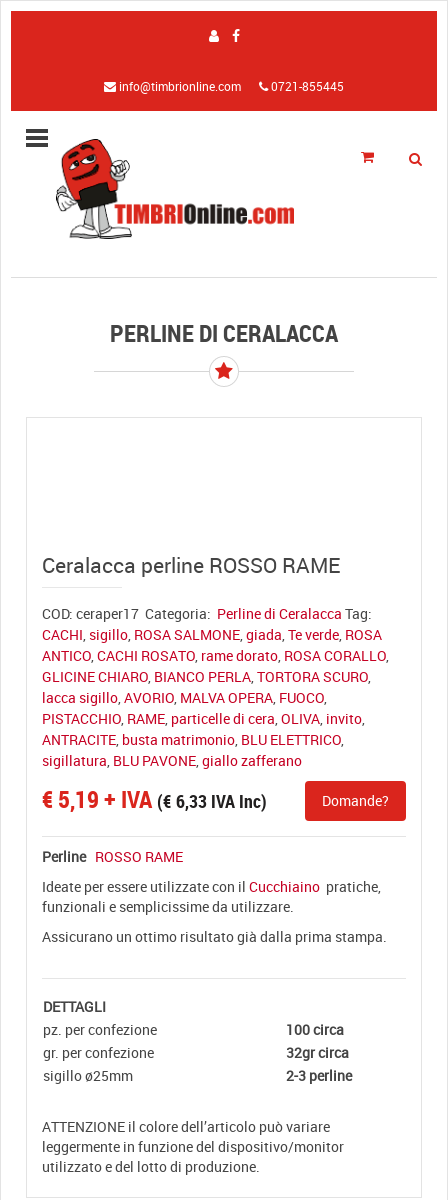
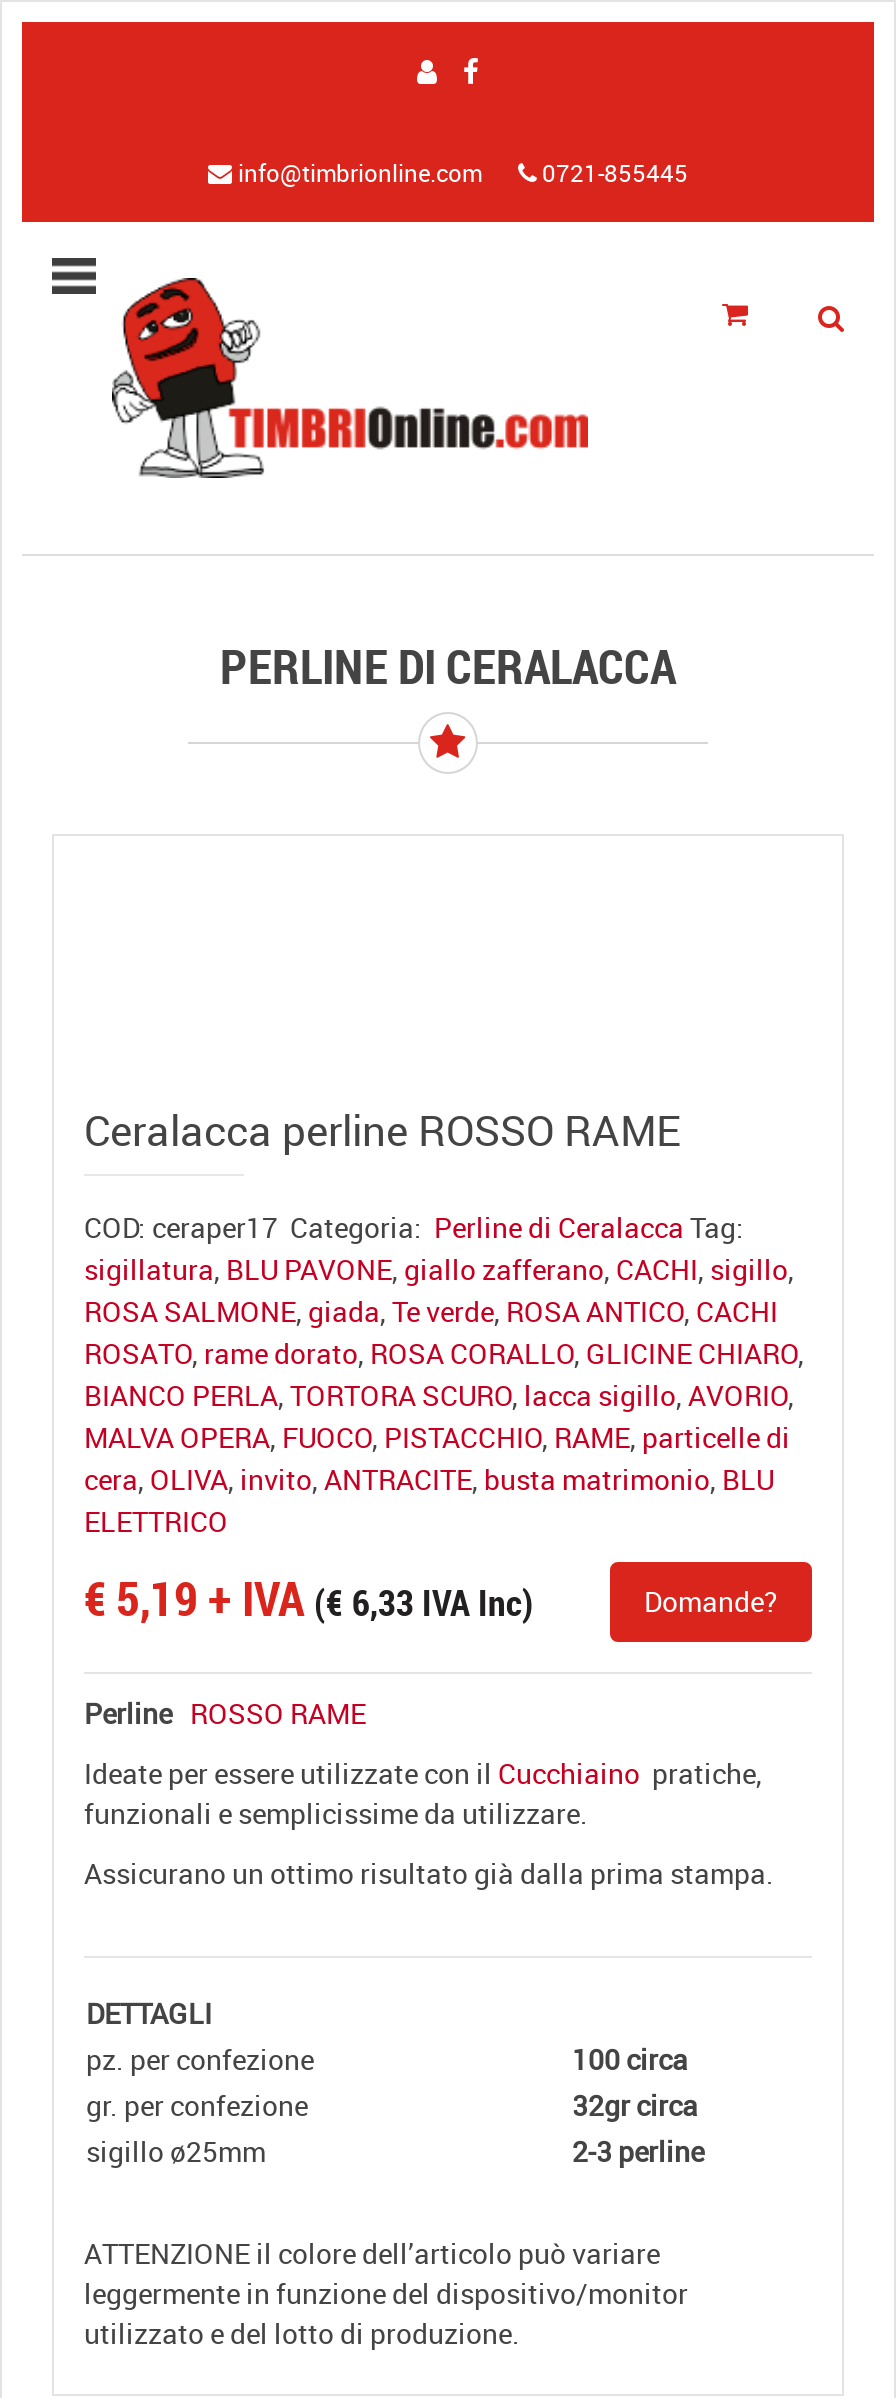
- CACHI, sigillo, ROSA SALMONE, giada, Te verde, ROSA
- ANTICO, CACHI ROSATO, rame dorato, ROSA CORALLO,
- GLICINE CHIARO, BIANCO PERLA, TORTORA SCURO,
- lacca sigillo, AVORIO, MALVA OPERA, FUOCO,
- PISTACCHIO, RAME, particelle di cera, OLIVA, invito,
- ANTRACITE, busta matrimonio, BLU ELETTRICO,
- sigillatura, BLU PAVONE, giallo zafferano
+ sigillatura, BLU PAVONE, giallo zafferano, CACHI, sigillo,
+ ROSA SALMONE, giada, Te verde, ROSA ANTICO, CACHI
+ ROSATO, rame dorato, ROSA CORALLO, GLICINE CHIARO,
+ BIANCO PERLA, TORTORA SCURO, lacca sigillo, AVORIO,
+ MALVA OPERA, FUOCO, PISTACCHIO, RAME, particelle di
+ cera, OLIVA, invito, ANTRACITE, busta matrimonio, BLU
+ ELETTRICO
